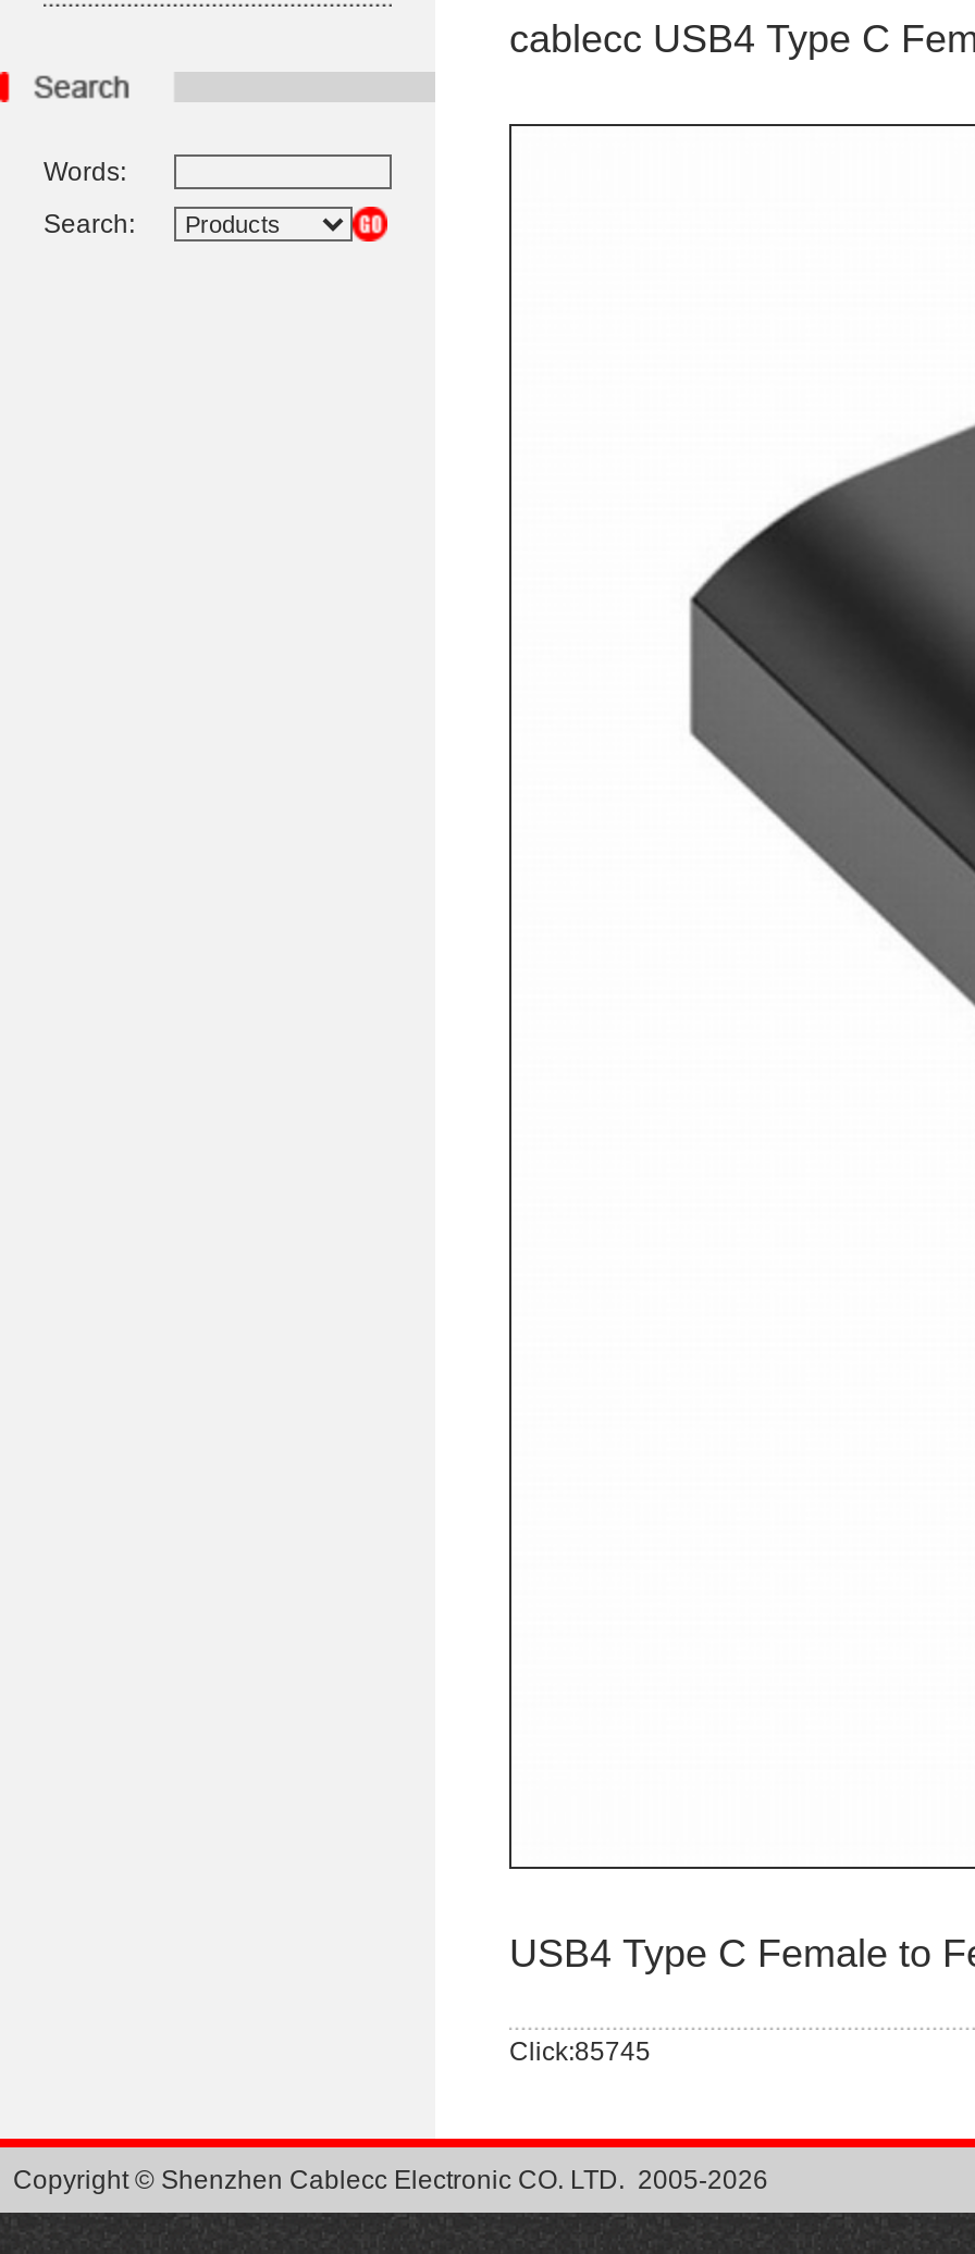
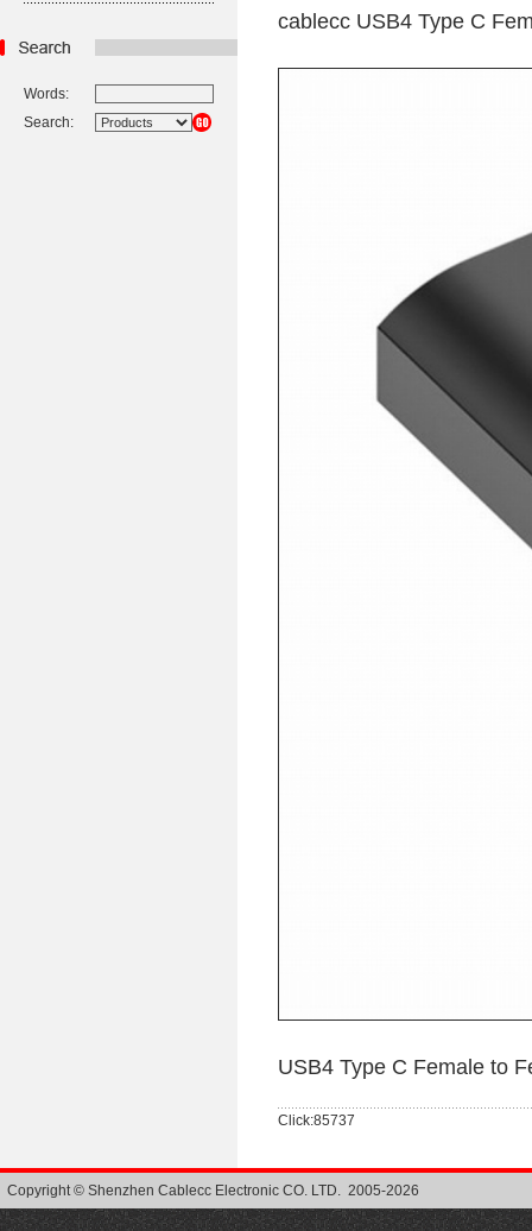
- Click:85745
+ Click:85737
